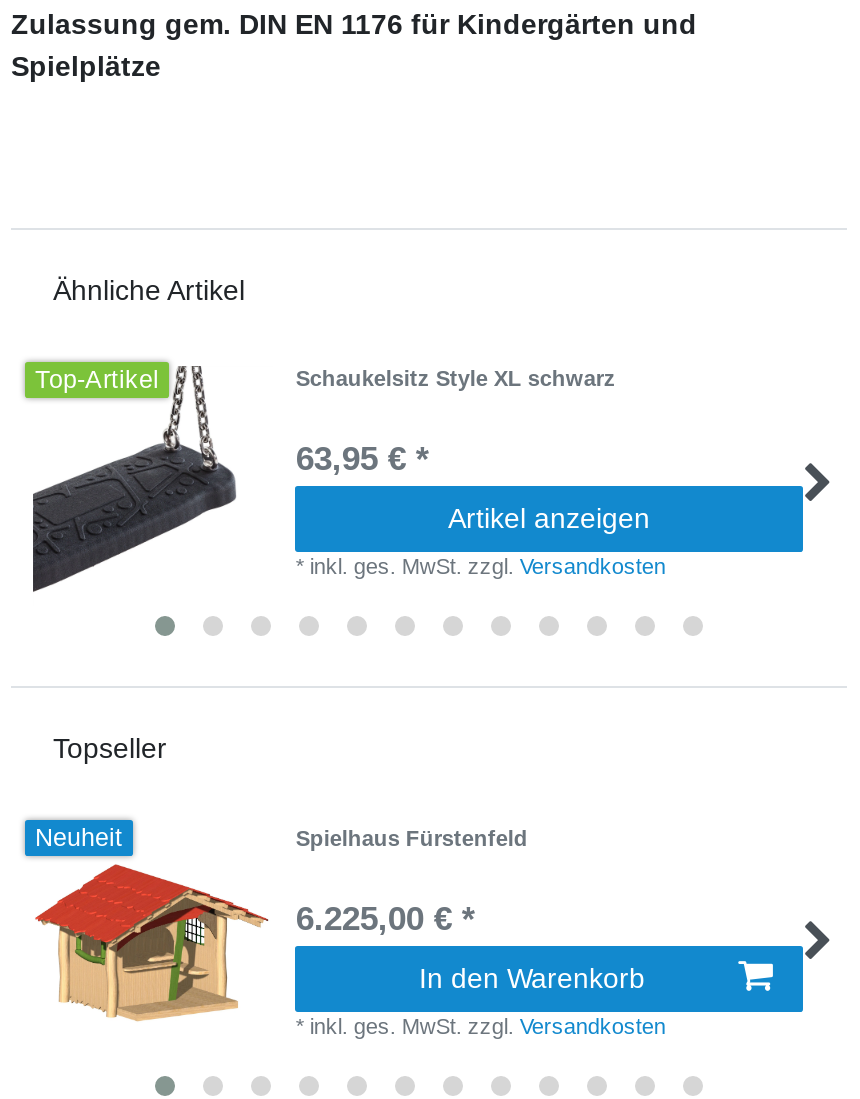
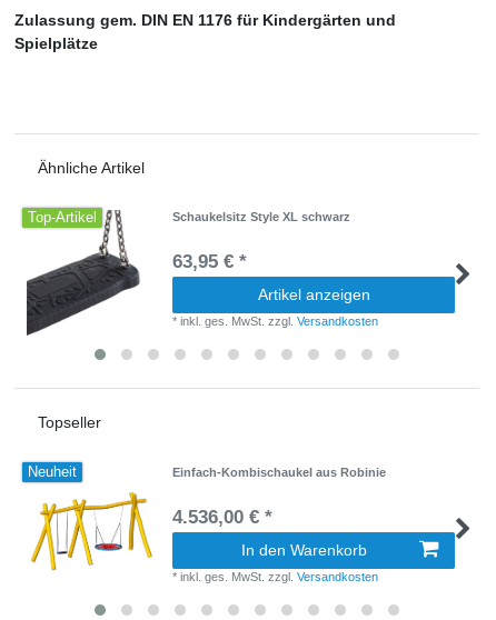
- Spielhaus Fürstenfeld
+ Einfach-Kombischaukel aus Robinie

- [image]
- 6.225,00 € *
+ [image]
+ 4.536,00 € *
